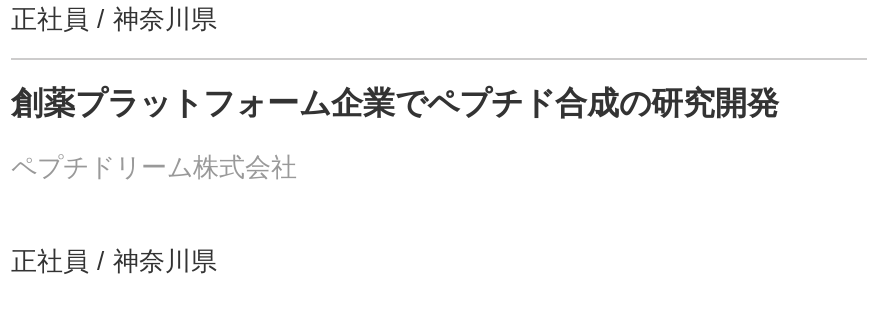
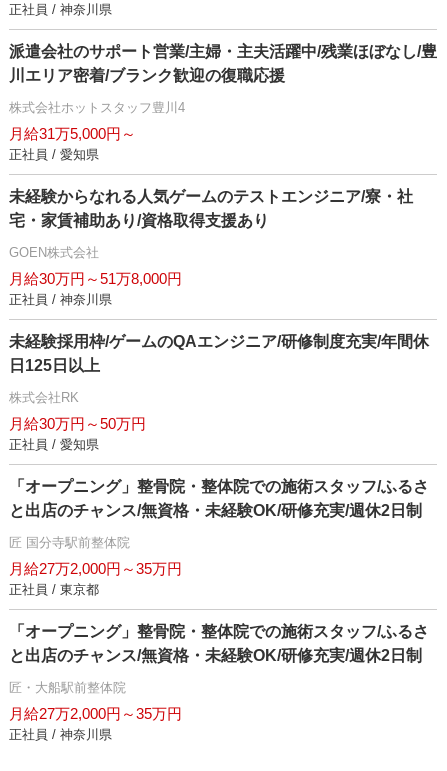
- 創薬プラットフォーム企業でペプチド合成の研究開発
- ペプチドリーム株式会社
+ 派遣会社のサポート営業/主婦・主夫活躍中/残業ほぼなし/豊
+ 川エリア密着/ブランク歓迎の復職応援
+ 株式会社ホットスタッフ豊川4
+ 月給31万5,000円～
+ 正社員 / 愛知県
+ 未経験からなれる人気ゲームのテストエンジニア/寮・社
+ 宅・家賃補助あり/資格取得支援あり
+ GOEN株式会社
+ 月給30万円～51万8,000円
+ 正社員 / 神奈川県
+ 未経験採用枠/ゲームのQAエンジニア/研修制度充実/年間休
+ 日125日以上
+ 株式会社RK
+ 月給30万円～50万円
+ 正社員 / 愛知県
+ 「オープニング」整骨院・整体院での施術スタッフ/ふるさ
+ と出店のチャンス/無資格・未経験OK/研修充実/週休2日制
+ 匠 国分寺駅前整体院
+ 月給27万2,000円～35万円
+ 正社員 / 東京都
+ 「オープニング」整骨院・整体院での施術スタッフ/ふるさ
+ と出店のチャンス/無資格・未経験OK/研修充実/週休2日制
+ 匠・大船駅前整体院
+ 月給27万2,000円～35万円
